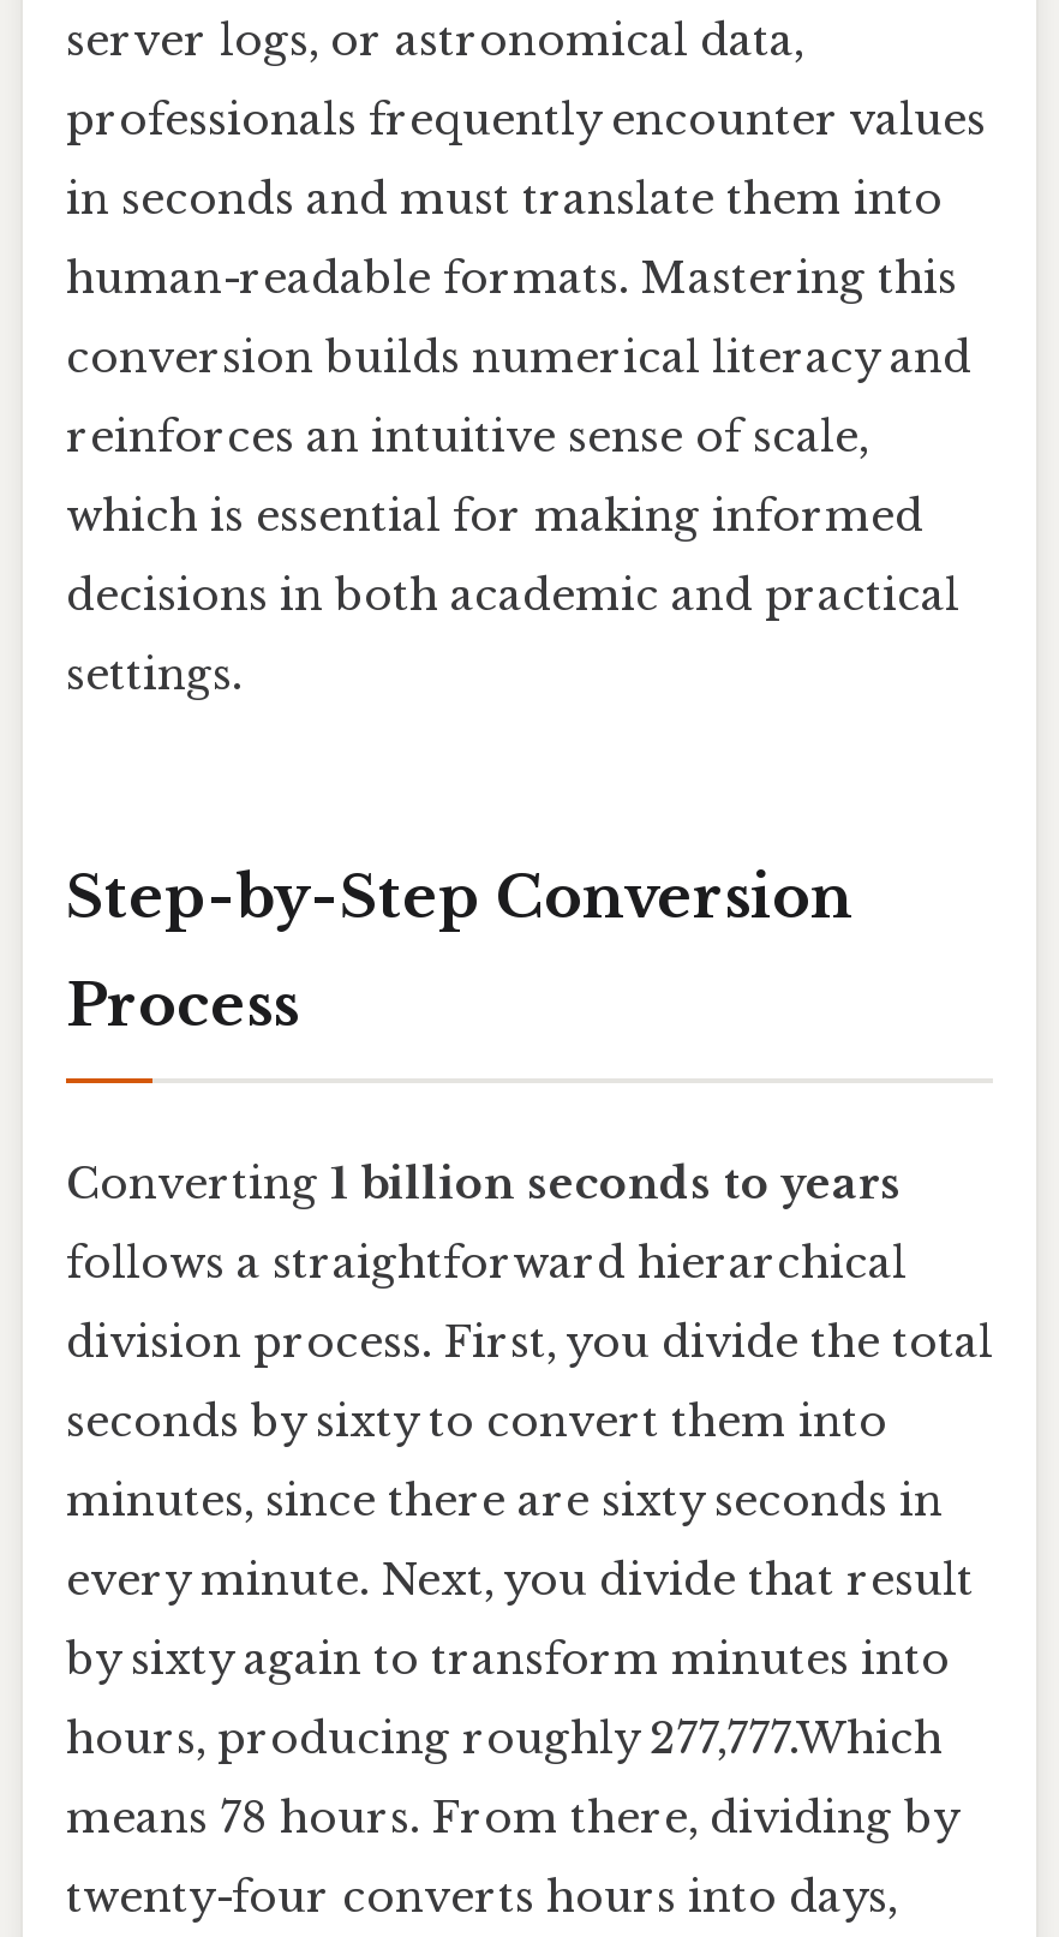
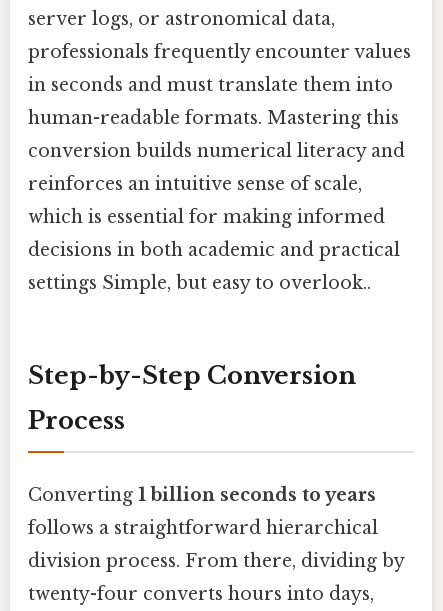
- settings.
+ settings Simple, but easy to overlook..

- division process. First, you divide the total
- seconds by sixty to convert them into
- minutes, since there are sixty seconds in
- every minute. Next, you divide that result
- by sixty again to transform minutes into
- hours, producing roughly 277,777.Which
- means 78 hours. From there, dividing by
+ division process. From there, dividing by
